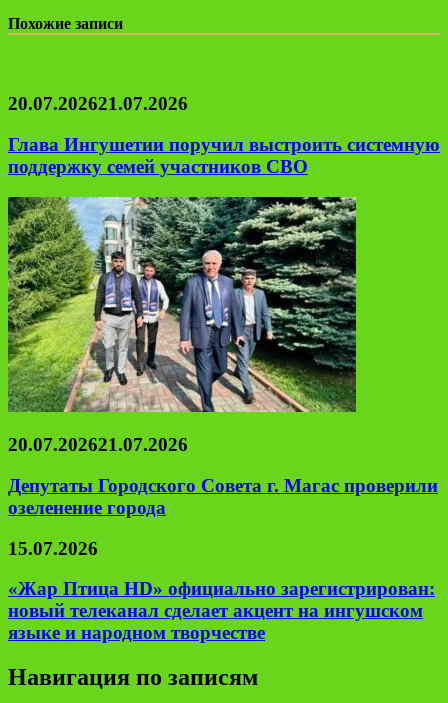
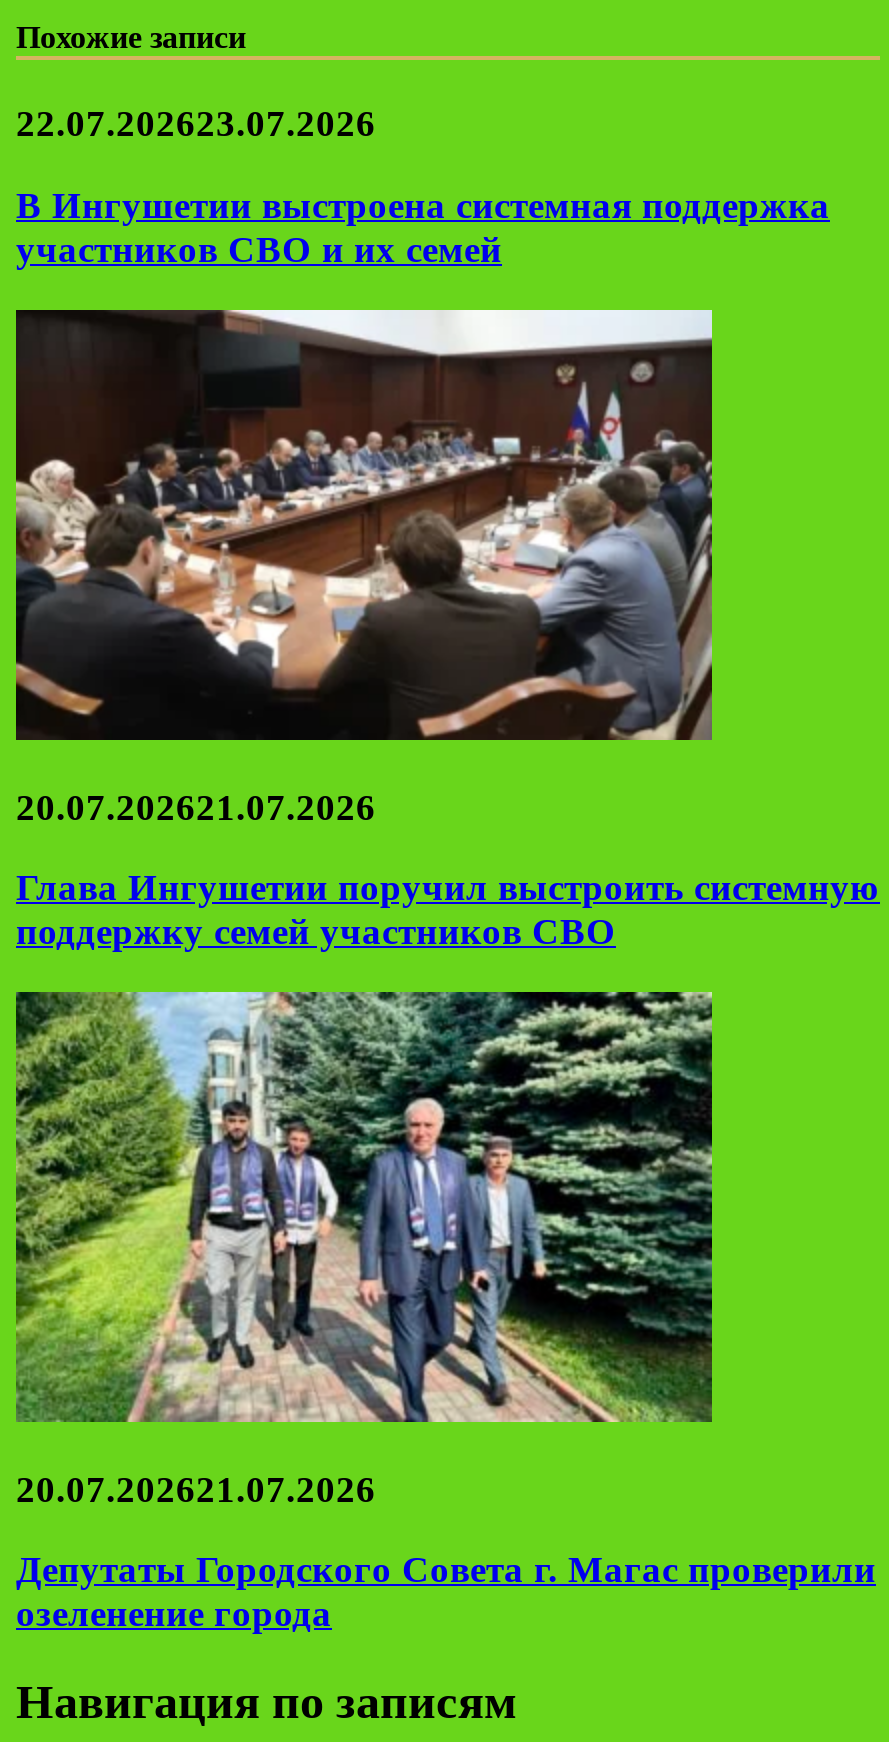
+ [image]

+ 22.07.202623.07.2026
+ В Ингушетии выстроена системная поддержка
+ участников СВО и их семей

moved down: [image] | 20.07.202621.07.2026 | Глава Ингушетии поручил выстроить системную | поддержку семей участников СВО | 20.07.202621.07.2026 | Депутаты Городского Совета г. Магас проверили | озеленение города

- 15.07.2026
- «Жар Птица HD» официально зарегистрирован:
- новый телеканал сделает акцент на ингушском
- языке и народном творчестве
